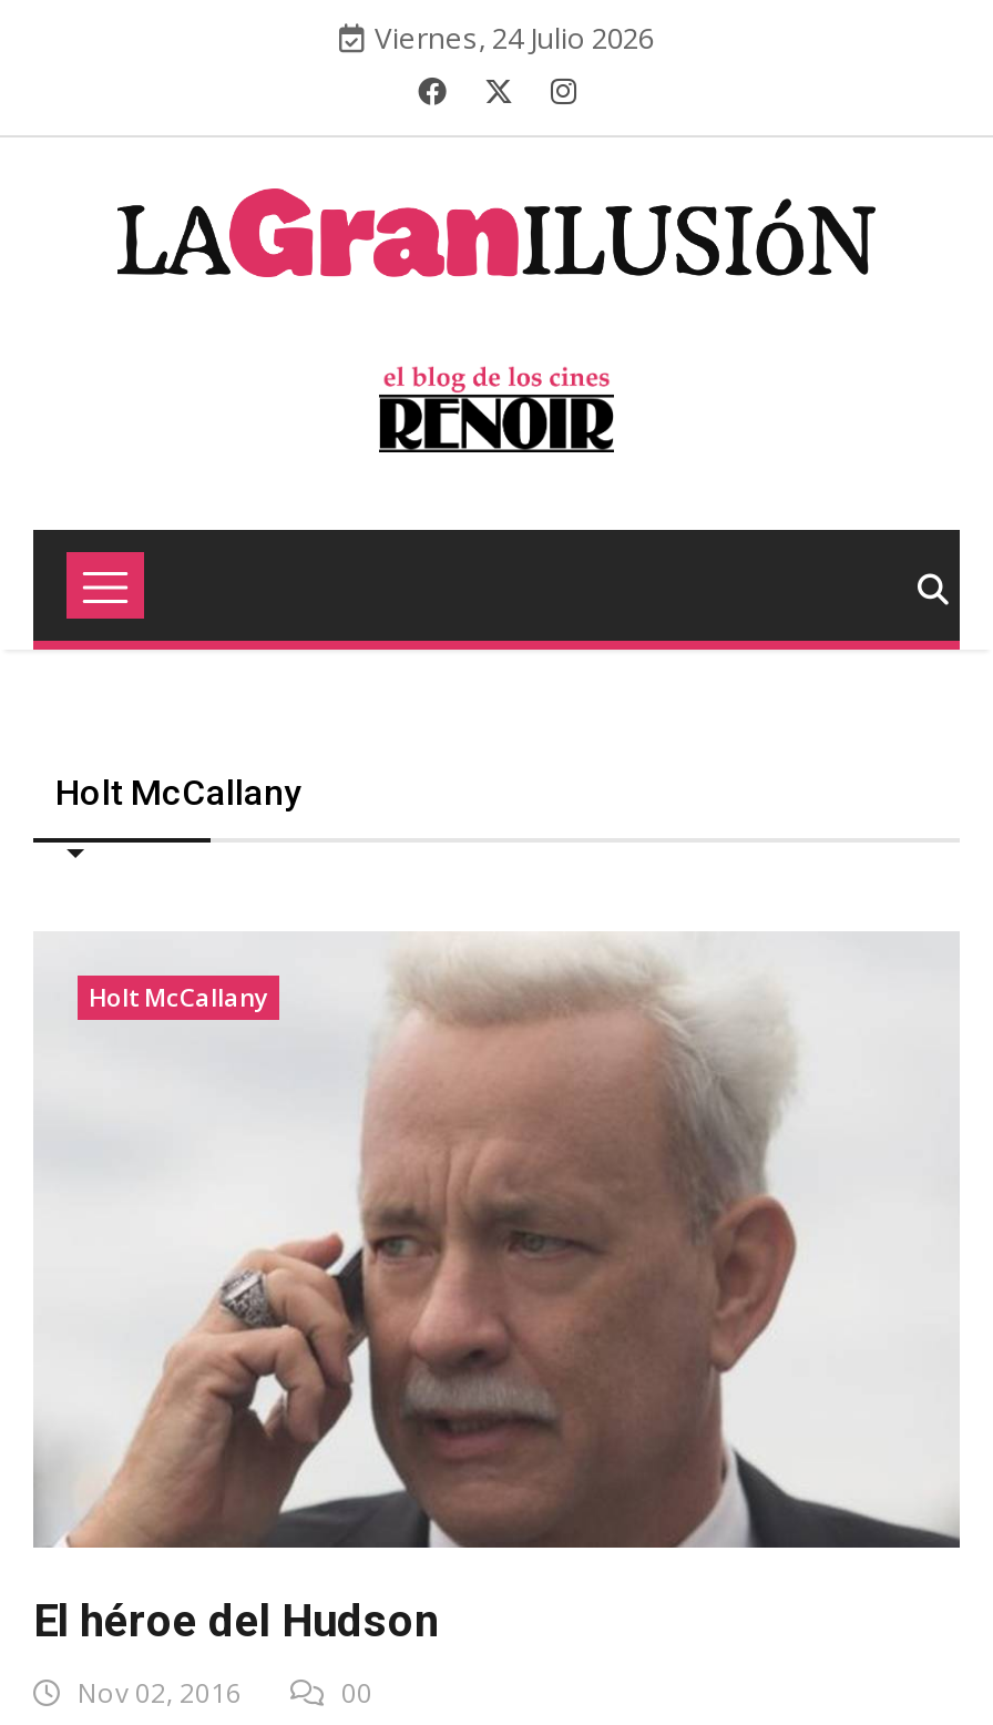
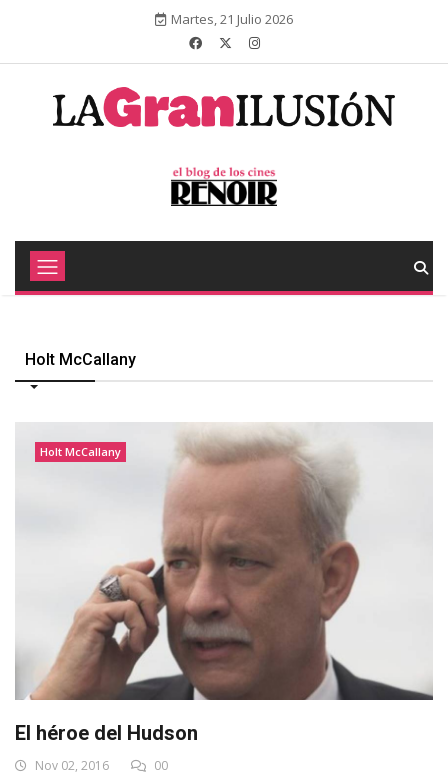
- Viernes, 24 Julio 2026
+ Martes, 21 Julio 2026
